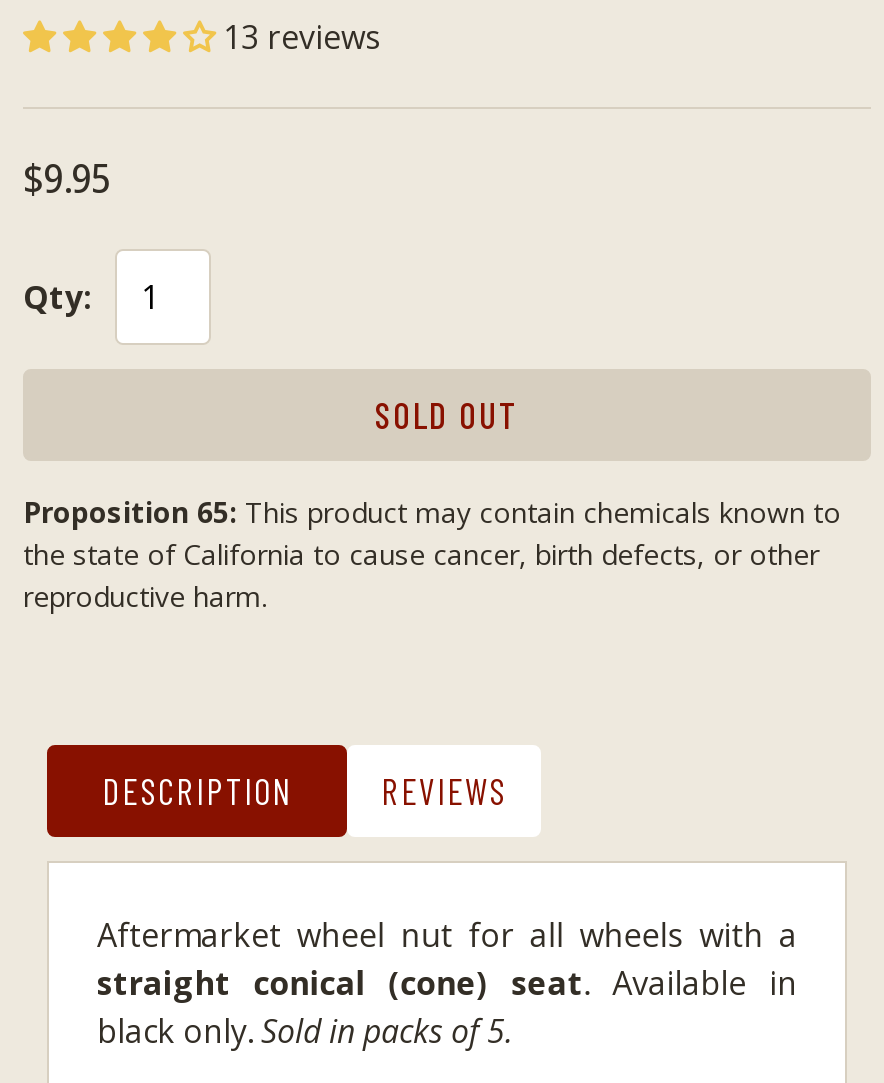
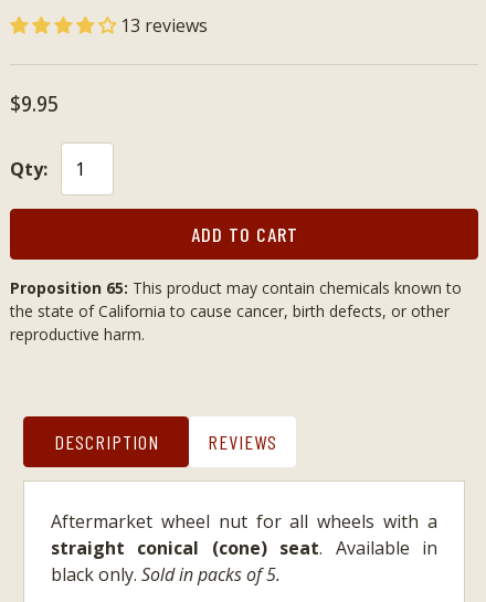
- SOLD OUT
+ ADD TO CART
